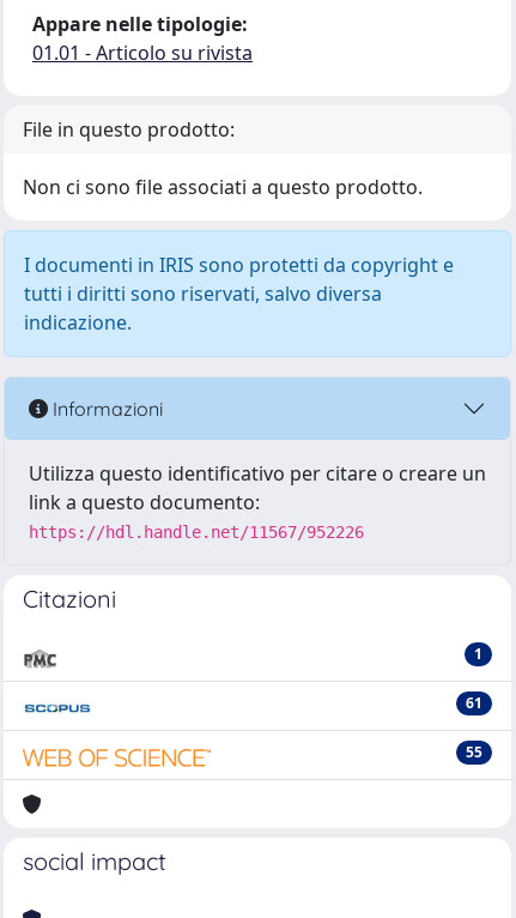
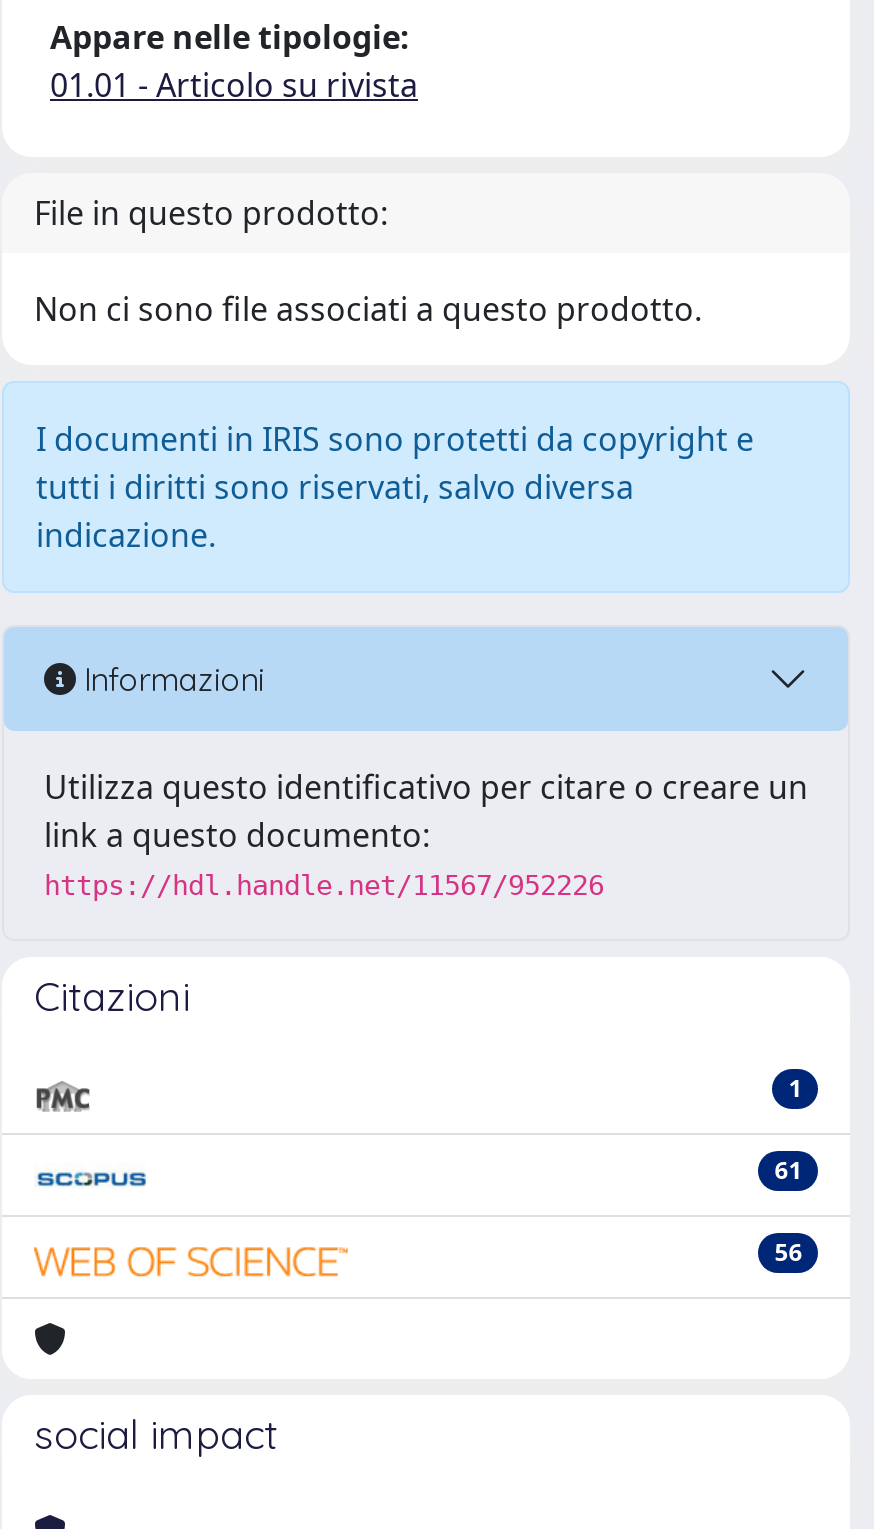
- 55
+ 56
